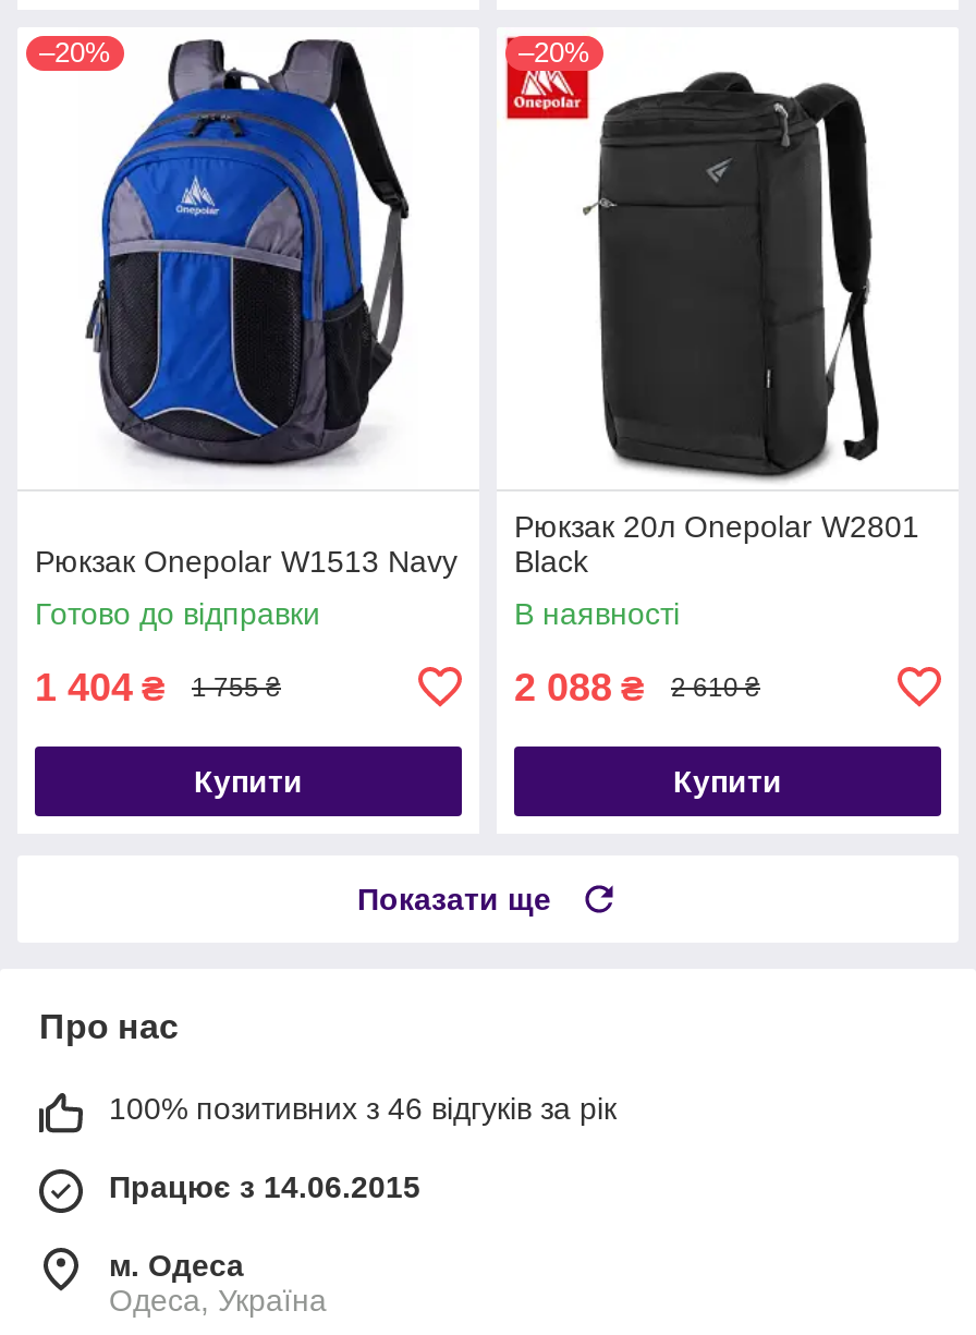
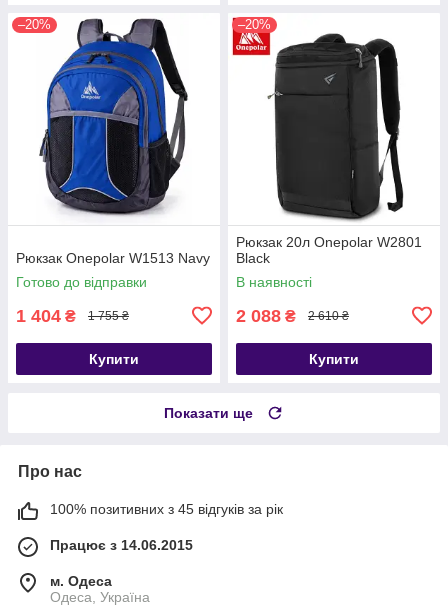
- 100% позитивних з 46 відгуків за рік
+ 100% позитивних з 45 відгуків за рік
